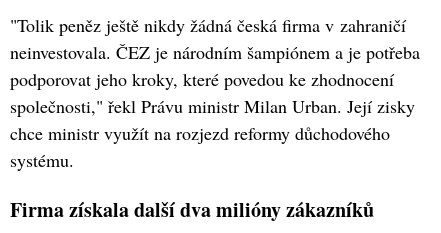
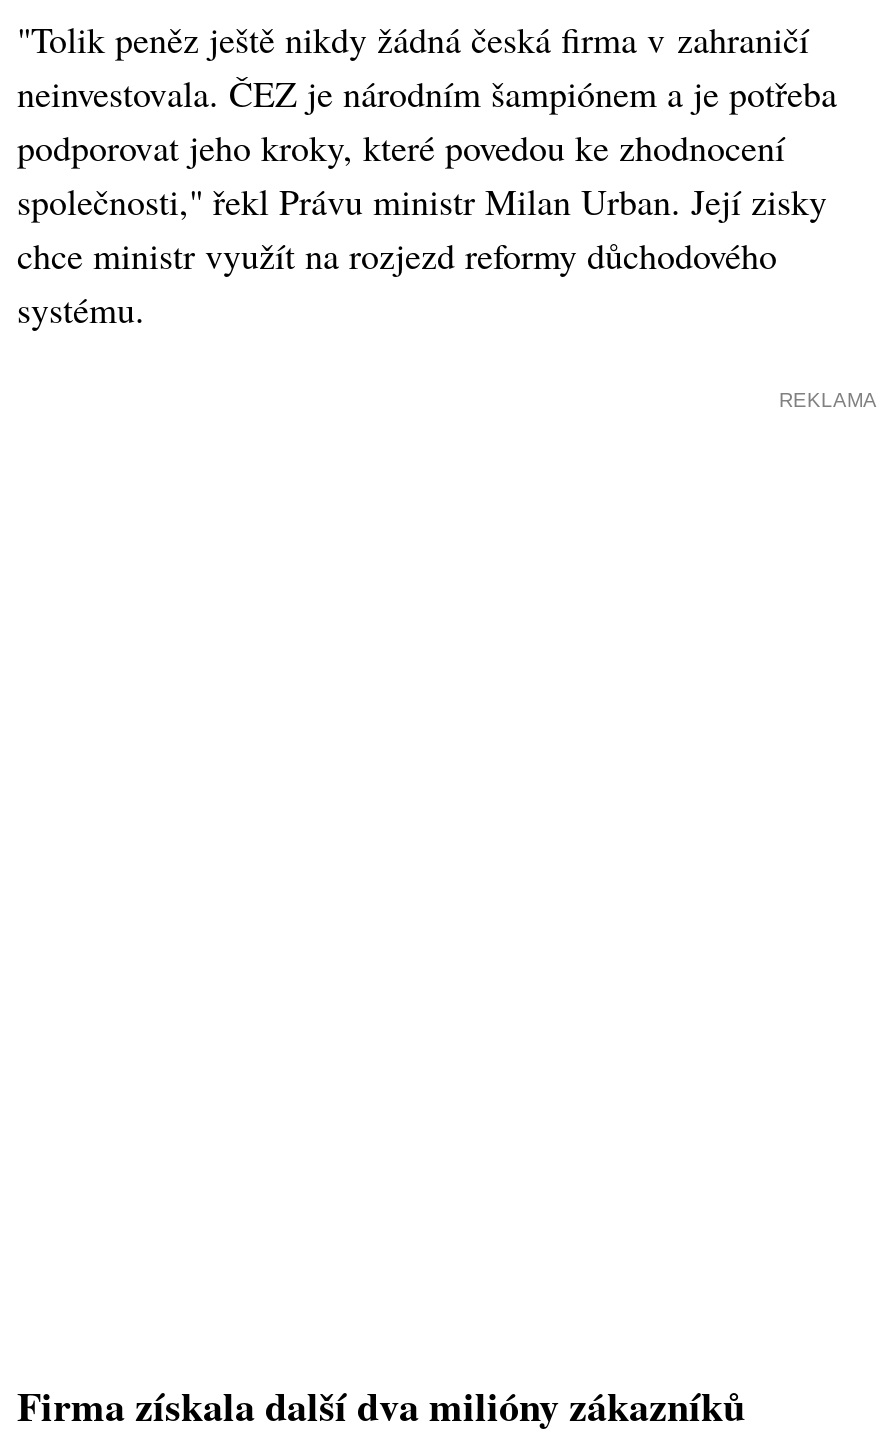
+ REKLAMA
